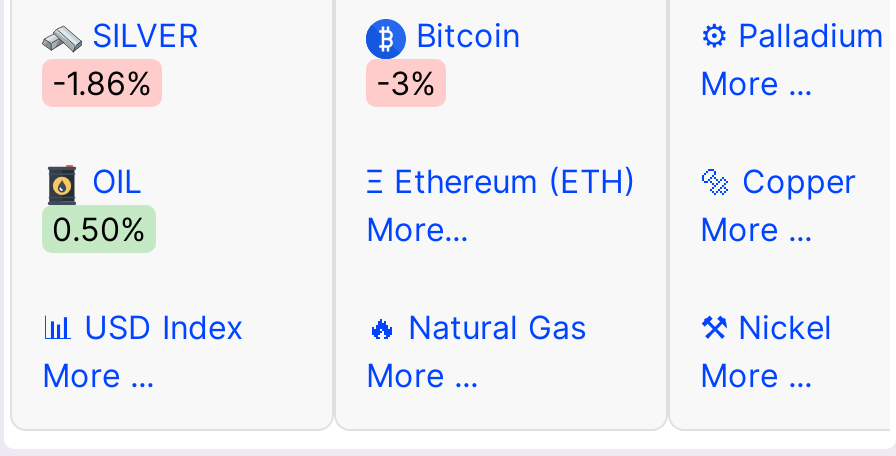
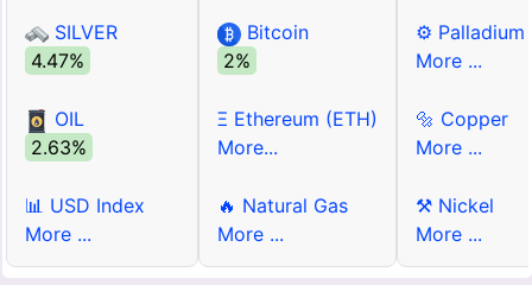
- -1.86%
+ 4.47%

- -3%
+ 2%

- 0.50%
+ 2.63%
